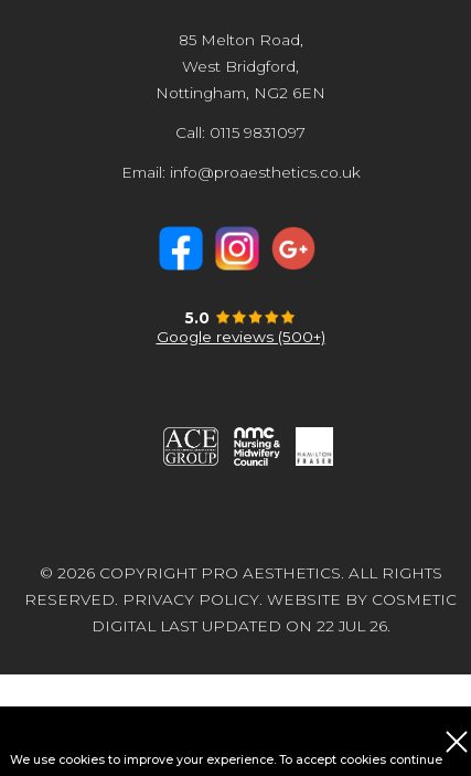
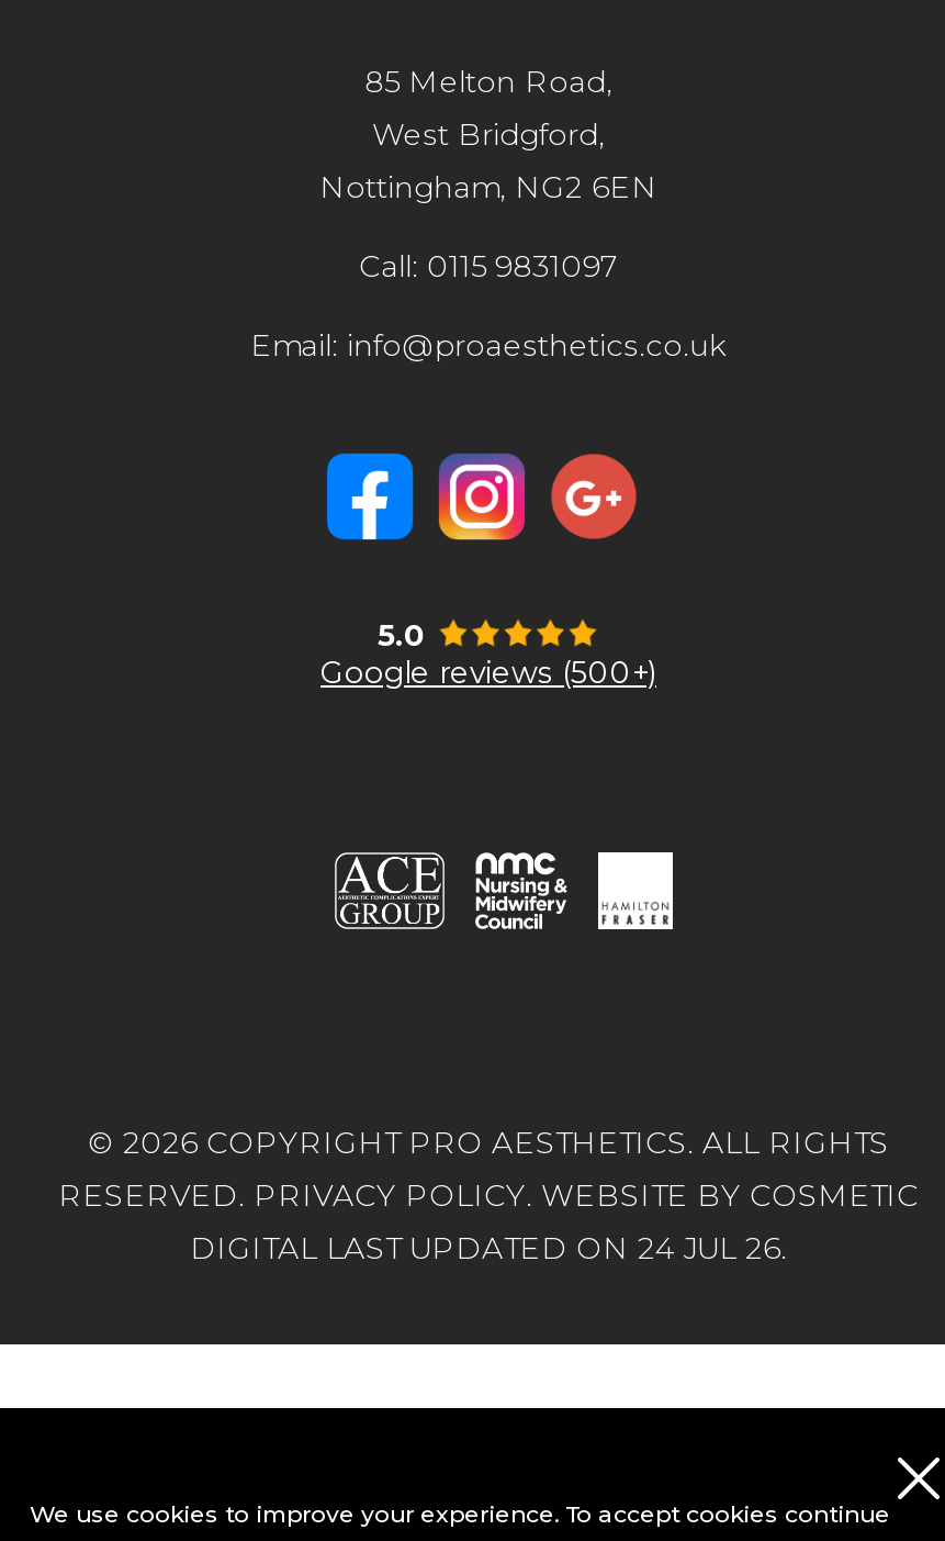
- DIGITAL LAST UPDATED ON 22 JUL 26.
+ DIGITAL LAST UPDATED ON 24 JUL 26.
